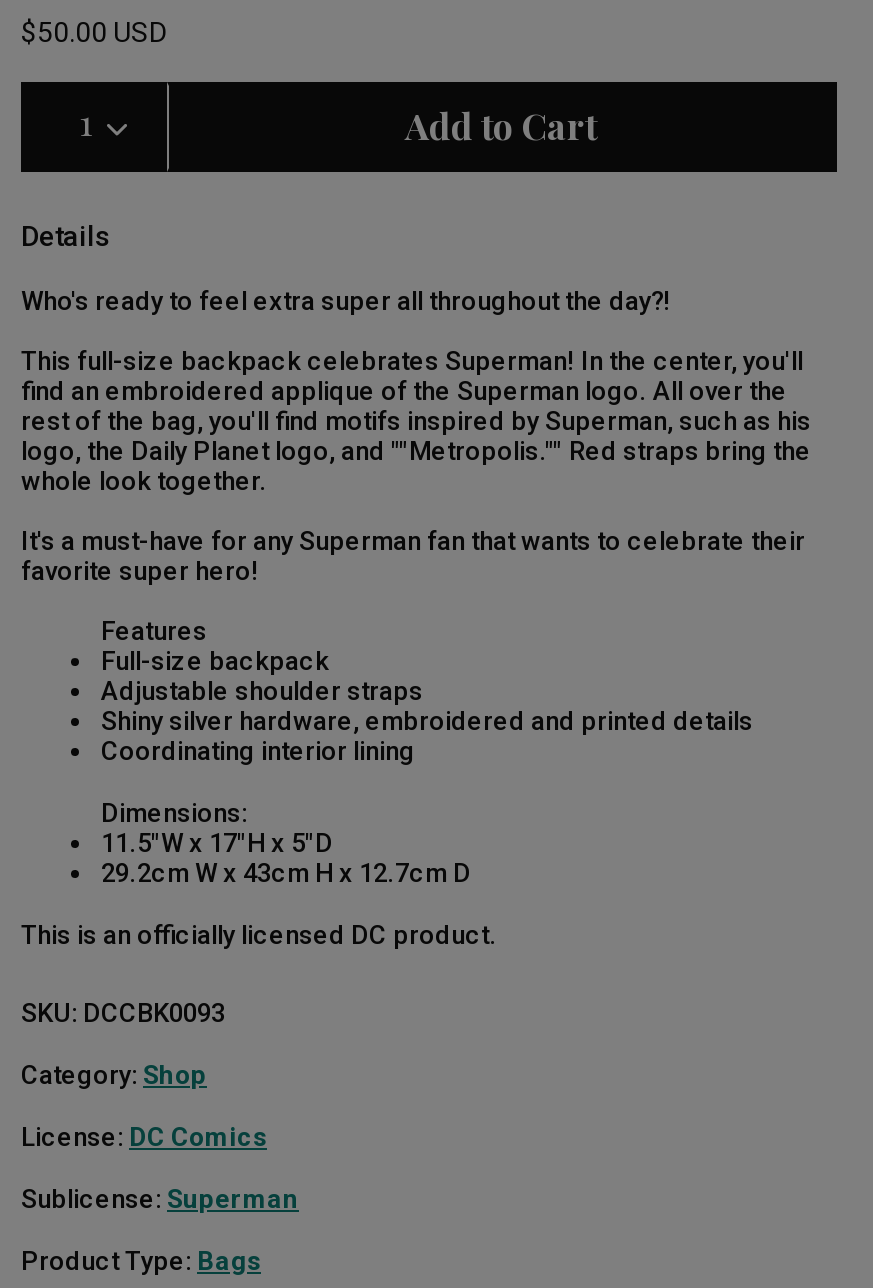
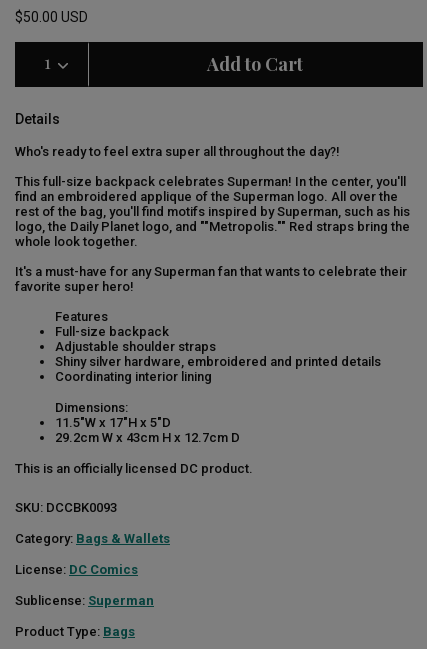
- Category: Shop
+ Category: Bags & Wallets
